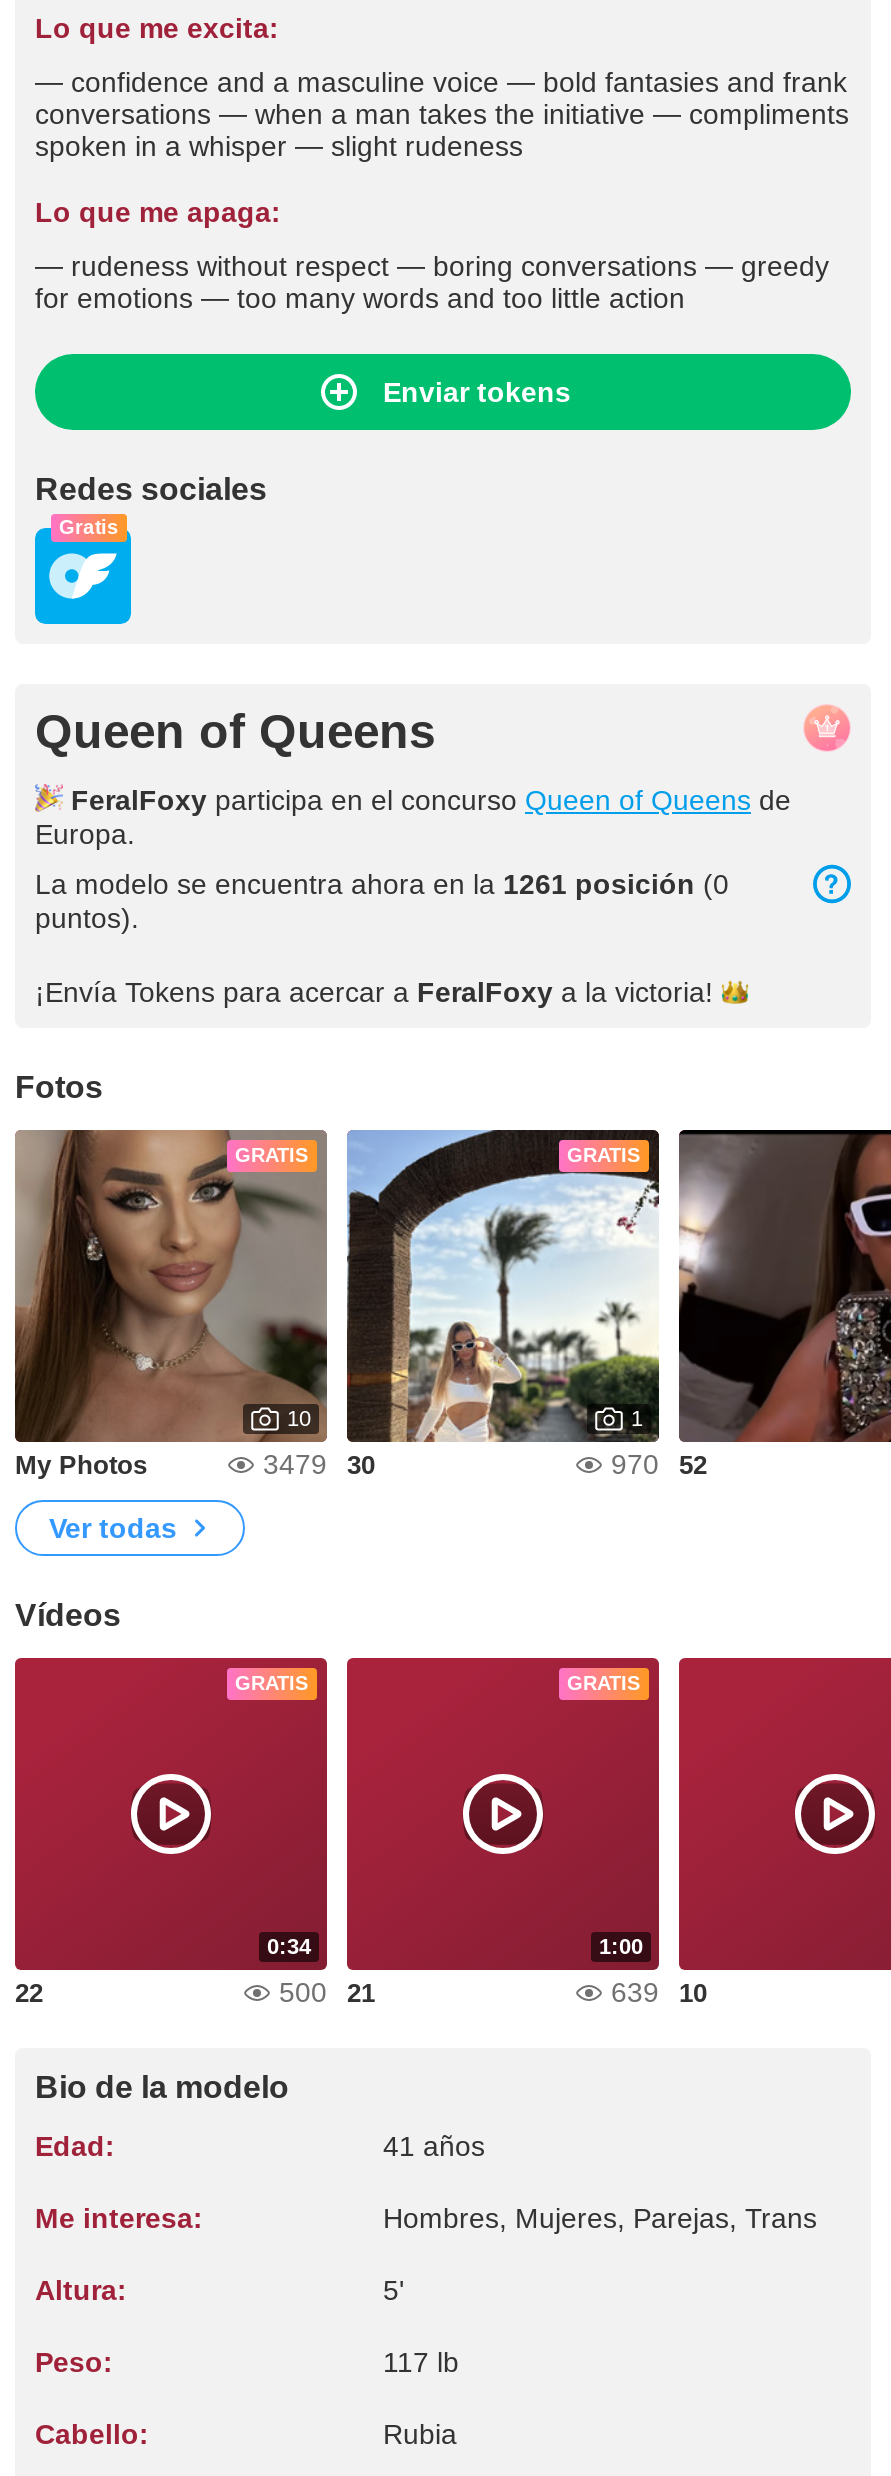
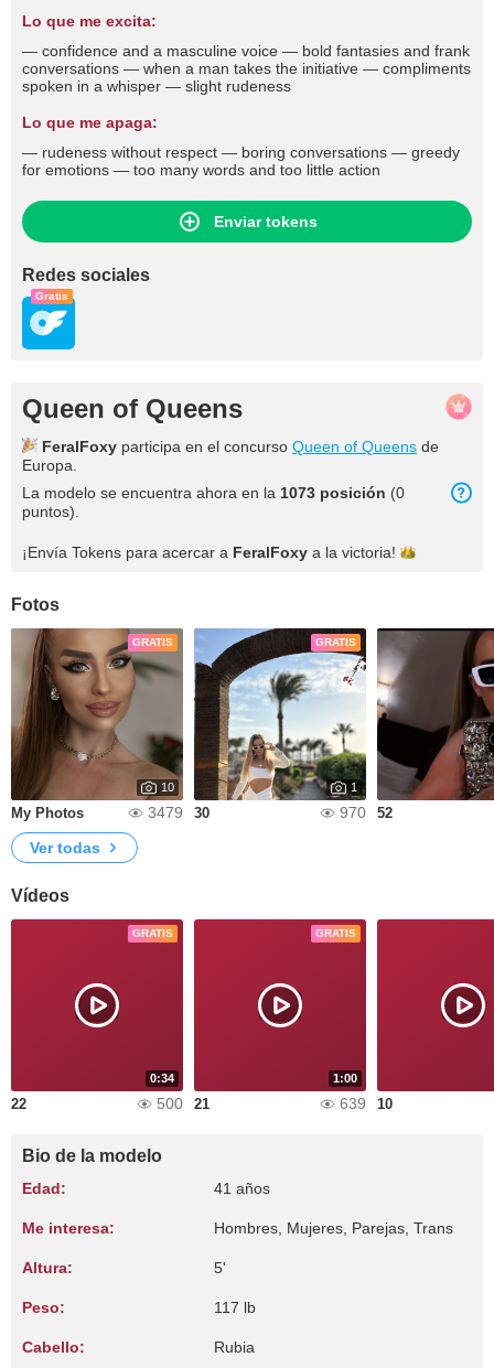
- La modelo se encuentra ahora en la 1261 posición (0
+ La modelo se encuentra ahora en la 1073 posición (0
